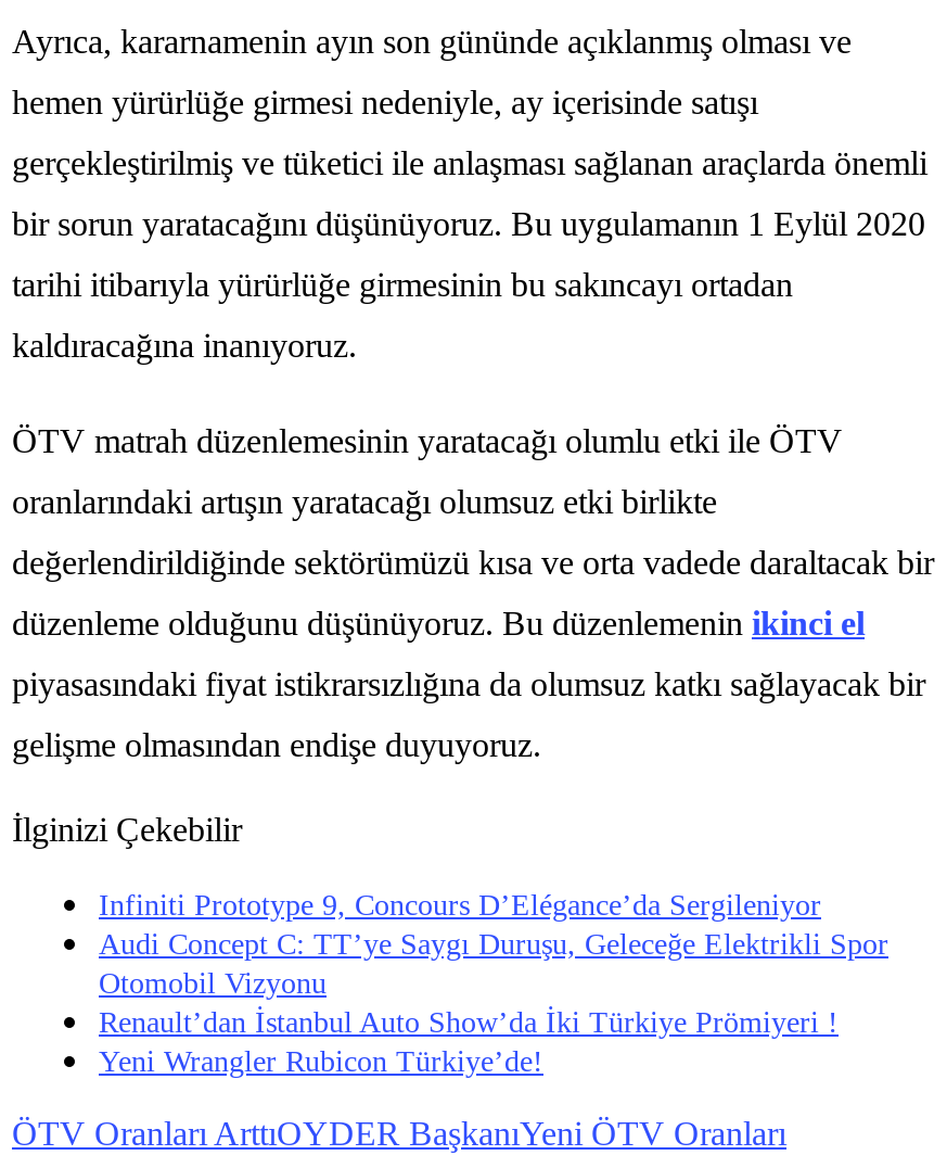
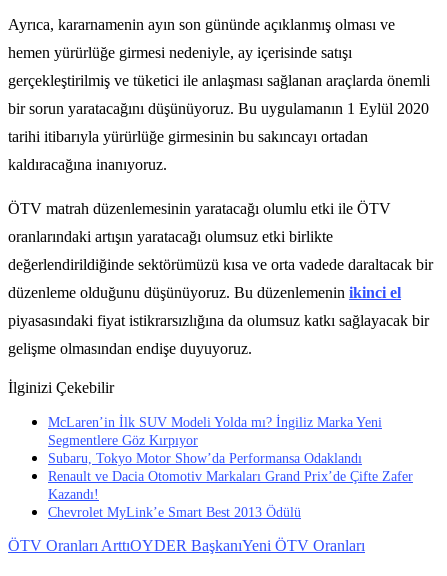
- Infiniti Prototype 9, Concours D’Elégance’da Sergileniyor
- Audi Concept C: TT’ye Saygı Duruşu, Geleceğe Elektrikli Spor
- Otomobil Vizyonu
- Renault’dan İstanbul Auto Show’da İki Türkiye Prömiyeri !
- Yeni Wrangler Rubicon Türkiye’de!
+ McLaren’in İlk SUV Modeli Yolda mı? İngiliz Marka Yeni
+ Segmentlere Göz Kırpıyor
+ Subaru, Tokyo Motor Show’da Performansa Odaklandı
+ Renault ve Dacia Otomotiv Markaları Grand Prix’de Çifte Zafer
+ Kazandı!
+ Chevrolet MyLink’e Smart Best 2013 Ödülü
